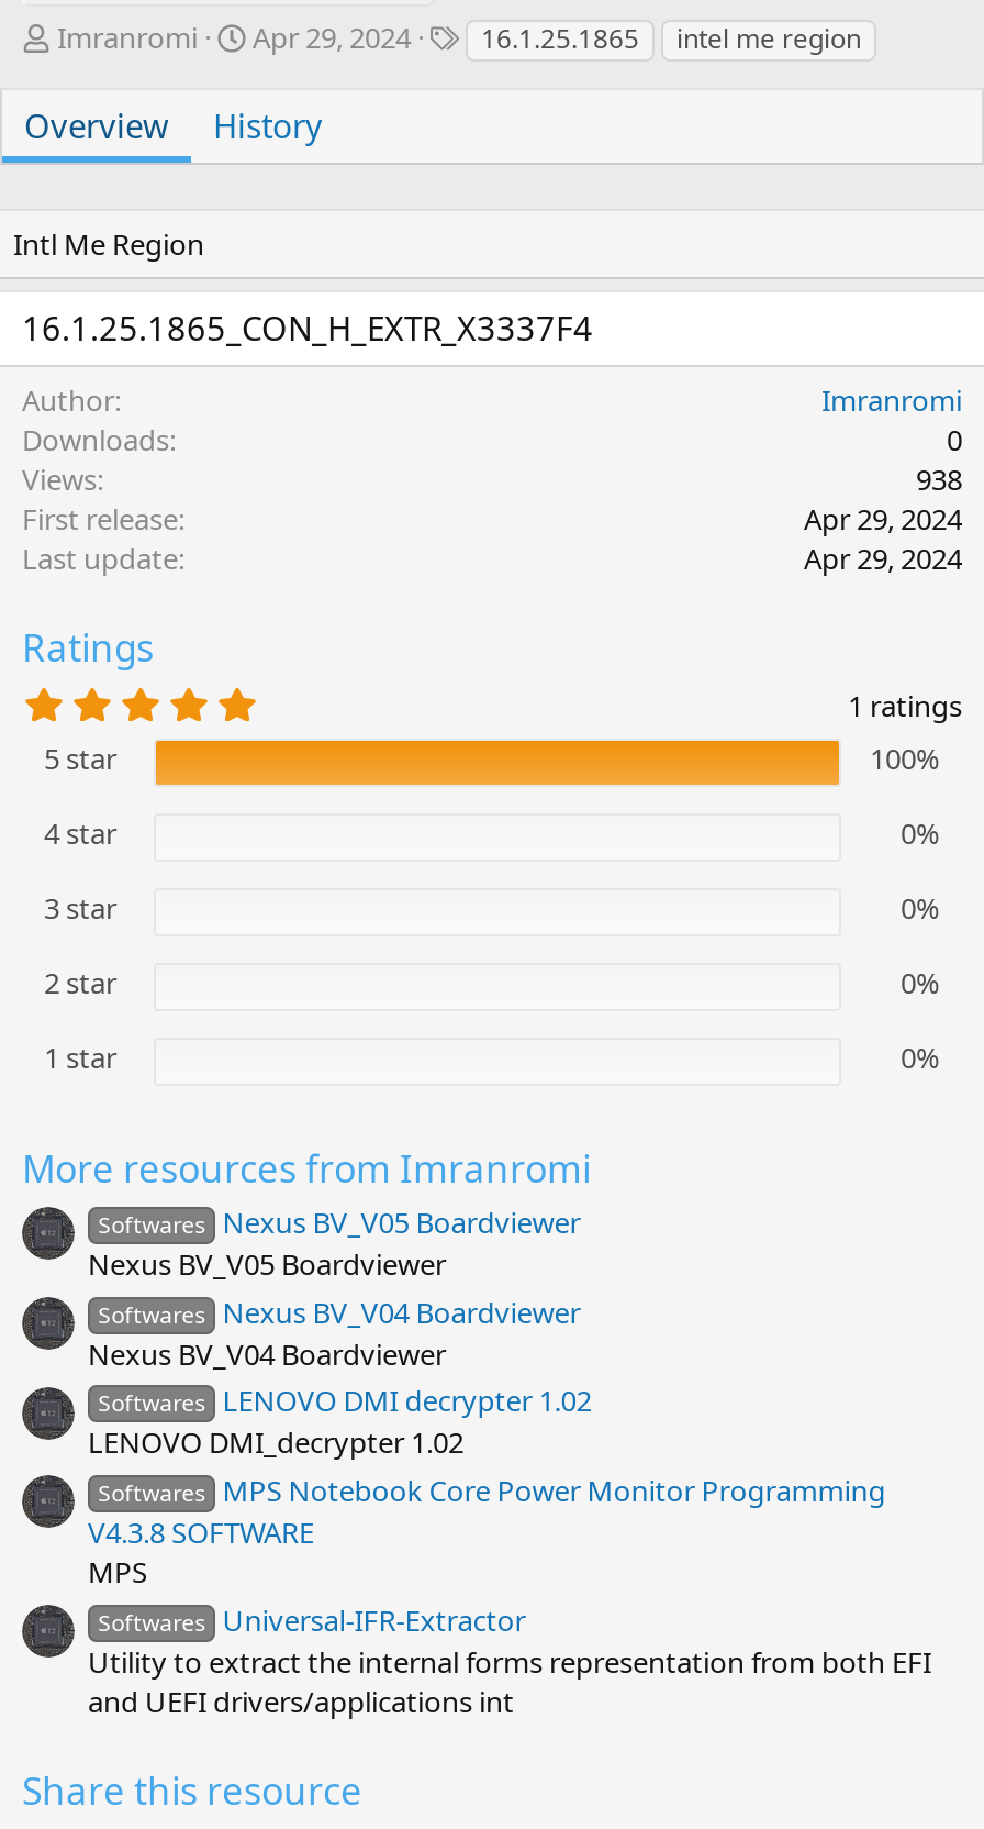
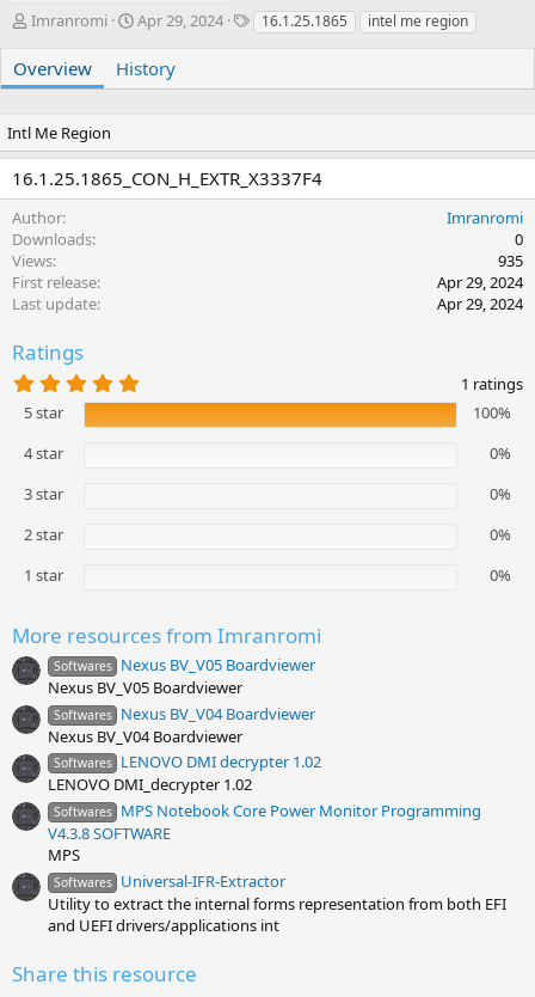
- 938
+ 935
